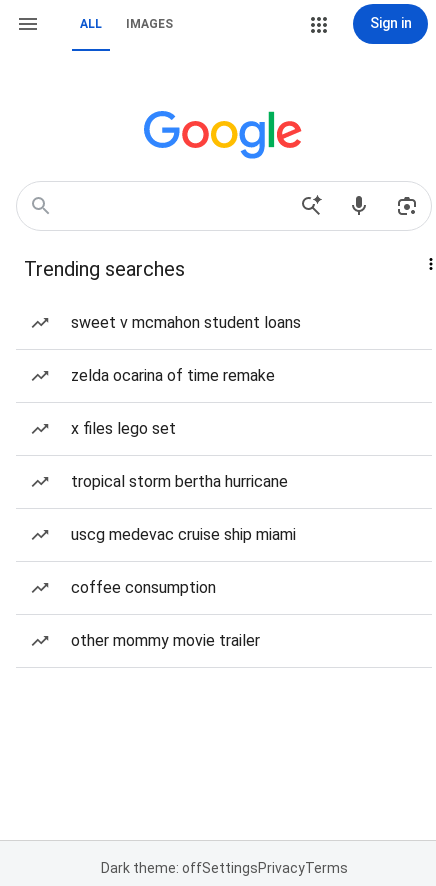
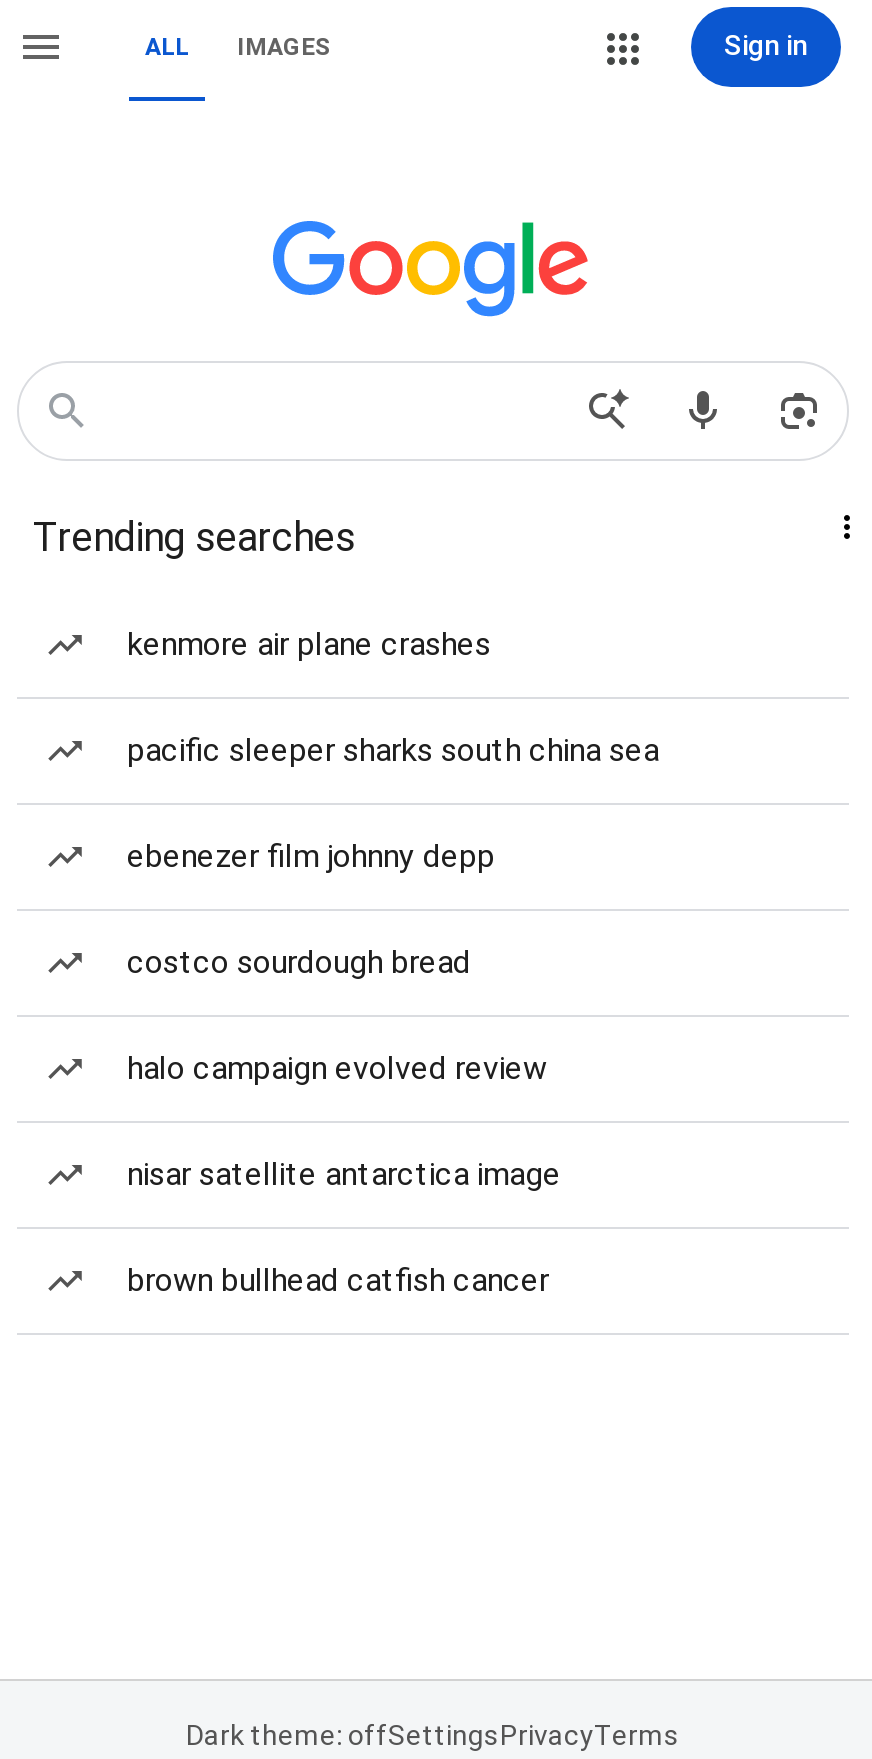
- sweet v mcmahon student loans
+ kenmore air plane crashes

- zelda ocarina of time remake
+ pacific sleeper sharks south china sea

- x files lego set
+ ebenezer film johnny depp

- tropical storm bertha hurricane
+ costco sourdough bread

- uscg medevac cruise ship miami
+ halo campaign evolved review

- coffee consumption
+ nisar satellite antarctica image

- other mommy movie trailer
+ brown bullhead catfish cancer
